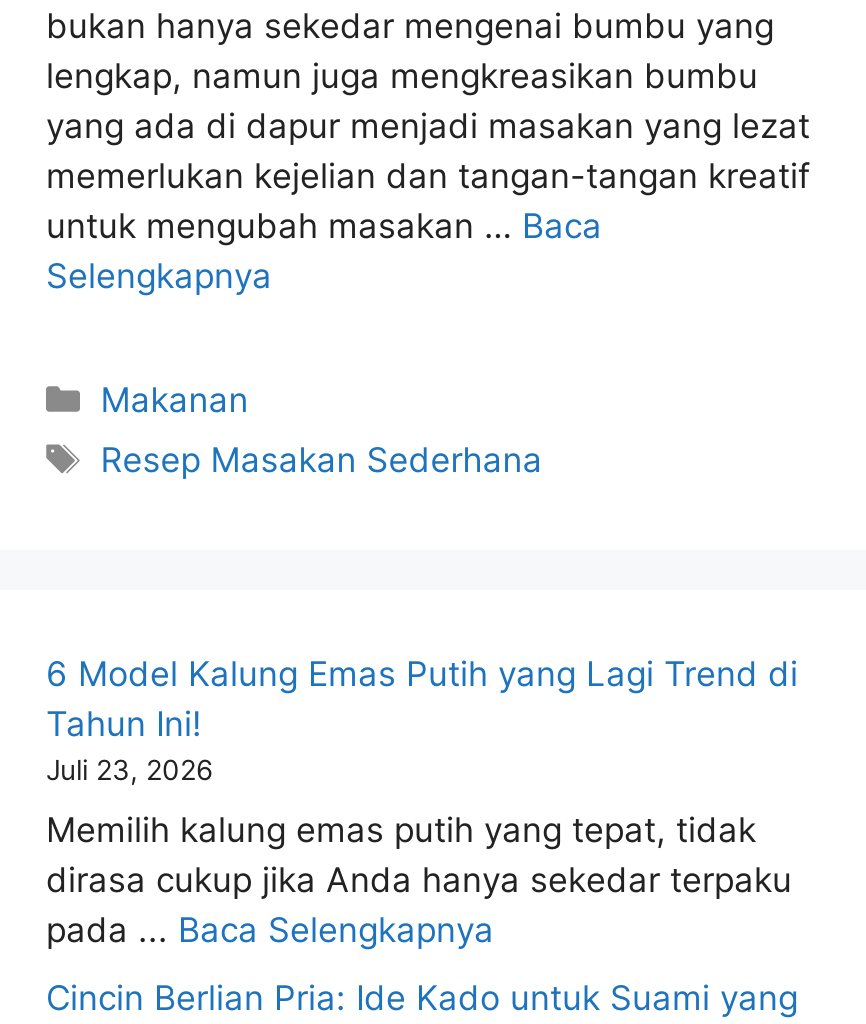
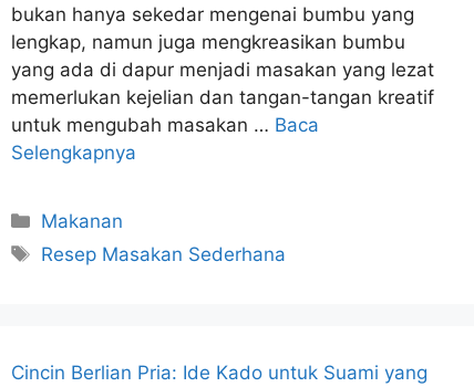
- 6 Model Kalung Emas Putih yang Lagi Trend di
- Tahun Ini!
- Juli 23, 2026
- Memilih kalung emas putih yang tepat, tidak
- dirasa cukup jika Anda hanya sekedar terpaku
- pada ... Baca Selengkapnya
